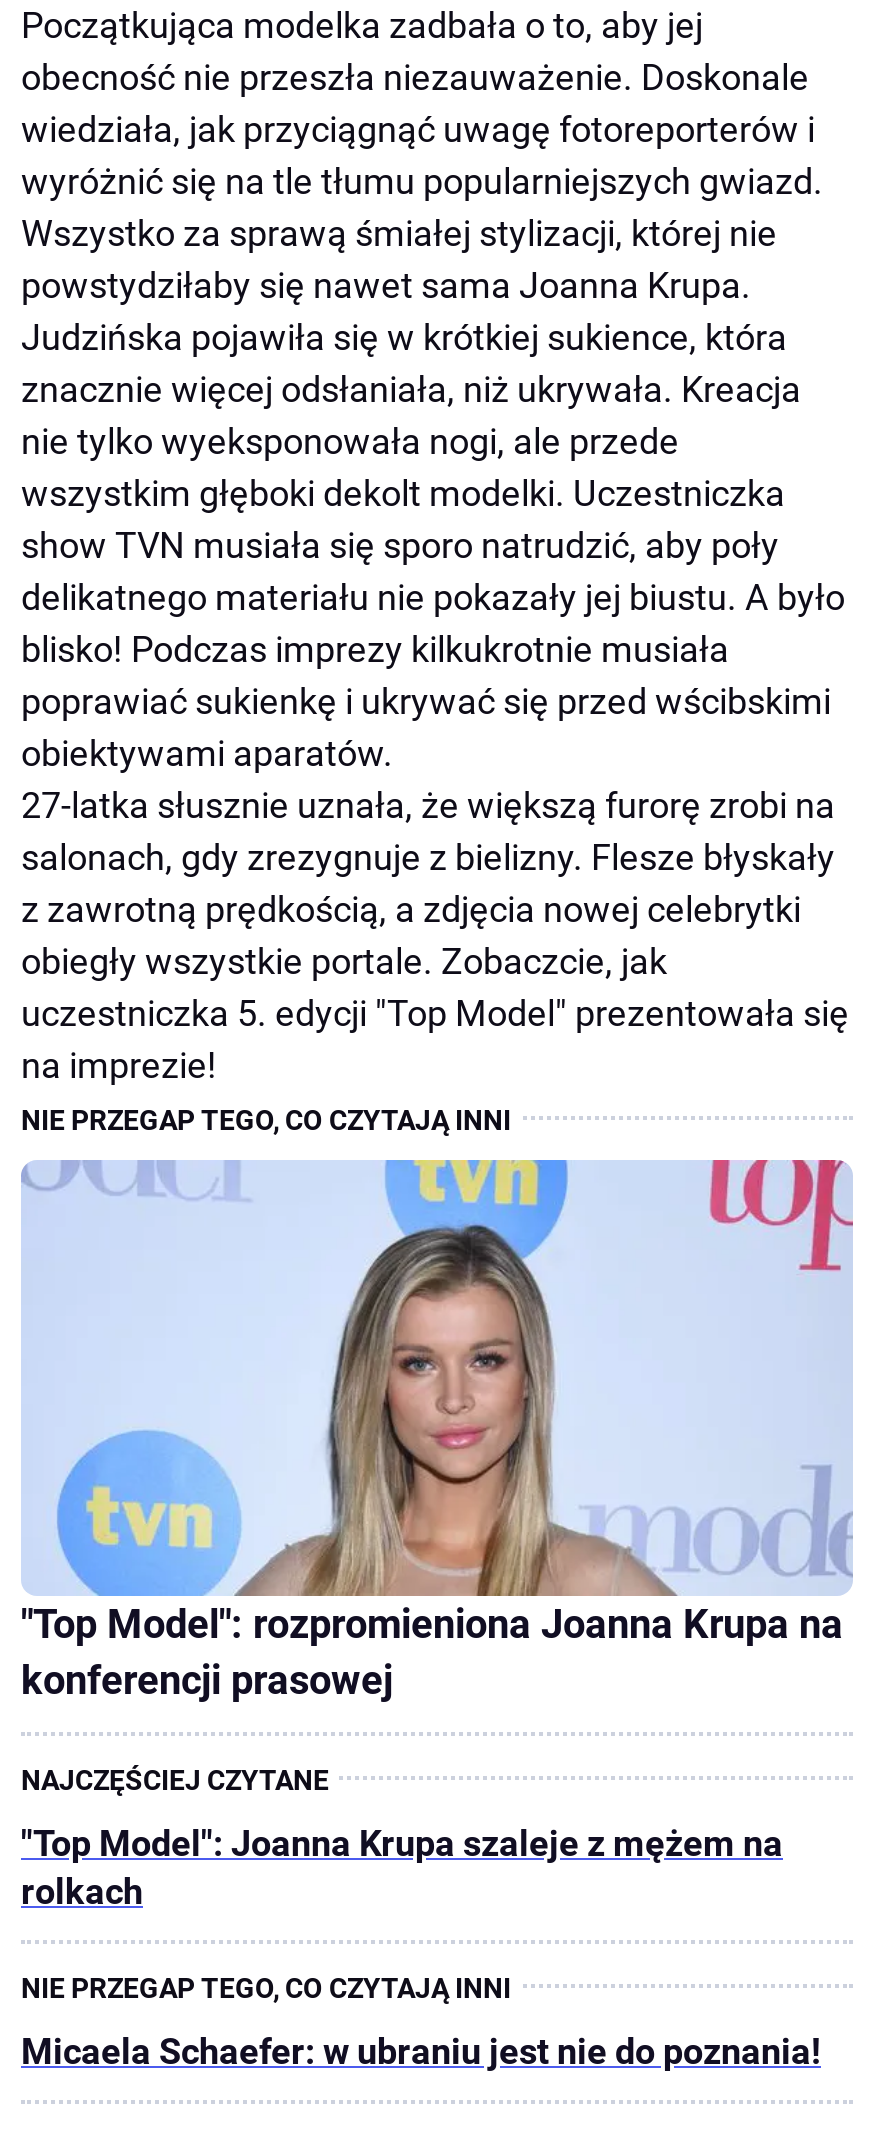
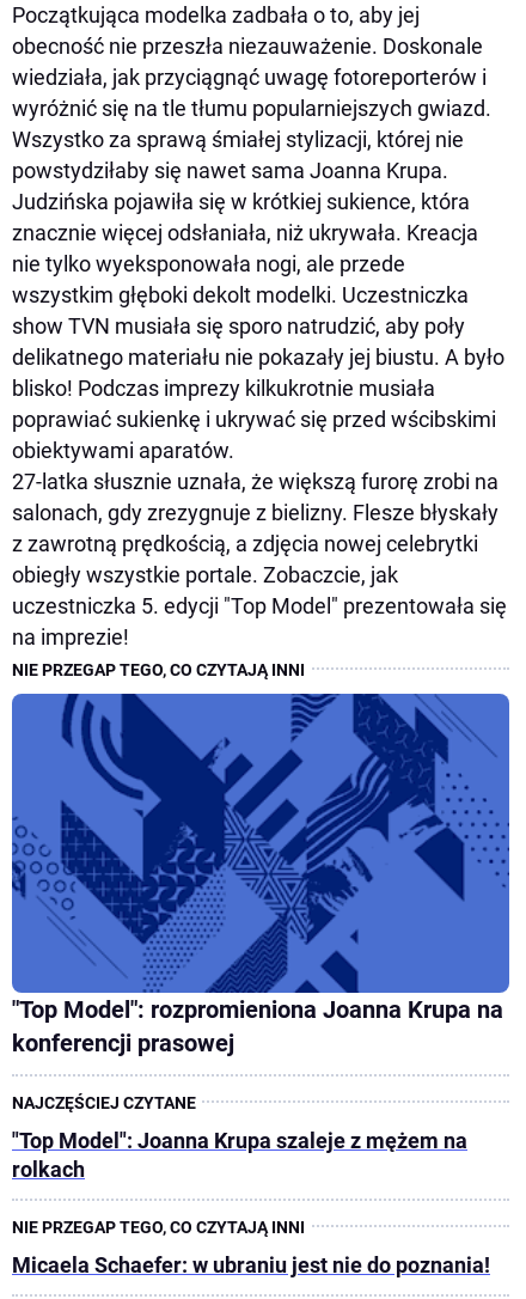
- [image]
+ [image]
